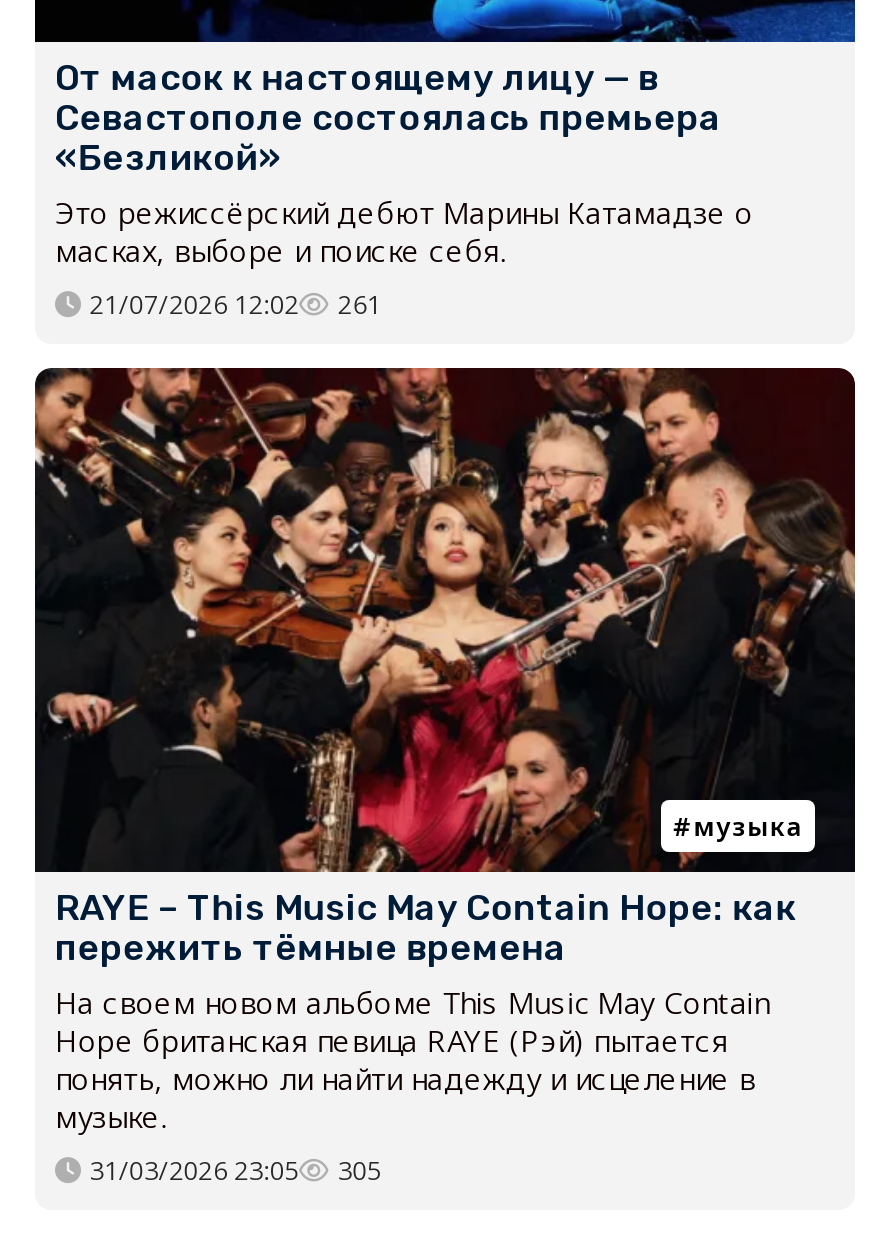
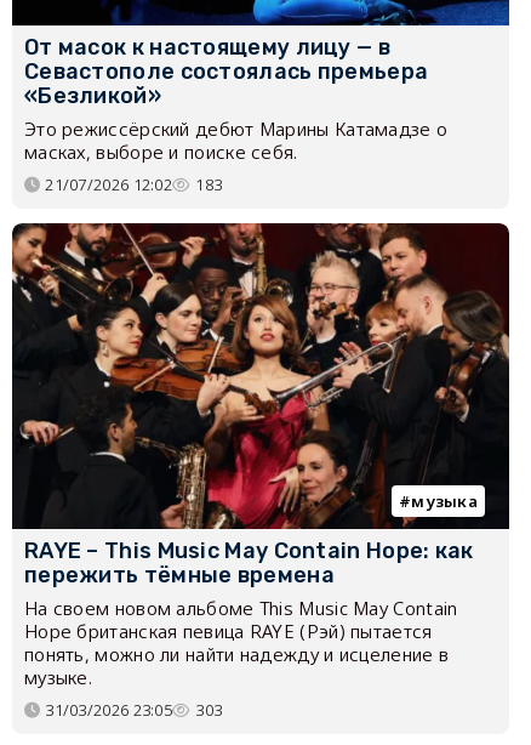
- 21/07/2026 12:02 261
+ 21/07/2026 12:02 183

- 31/03/2026 23:05 305
+ 31/03/2026 23:05 303
